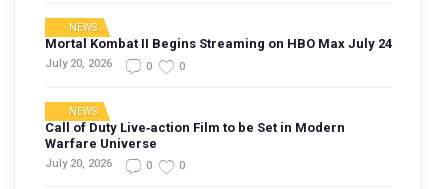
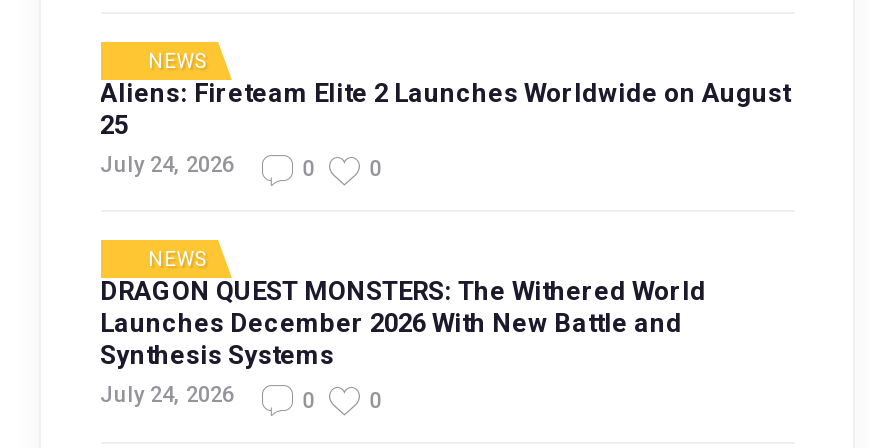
- Mortal Kombat II Begins Streaming on HBO Max July 24
- July 20, 2026
+ Aliens: Fireteam Elite 2 Launches Worldwide on August
+ 25
+ July 24, 2026

- Call of Duty Live‑action Film to be Set in Modern
- Warfare Universe
- July 20, 2026
+ DRAGON QUEST MONSTERS: The Withered World
+ Launches December 2026 With New Battle and
+ Synthesis Systems
+ July 24, 2026
